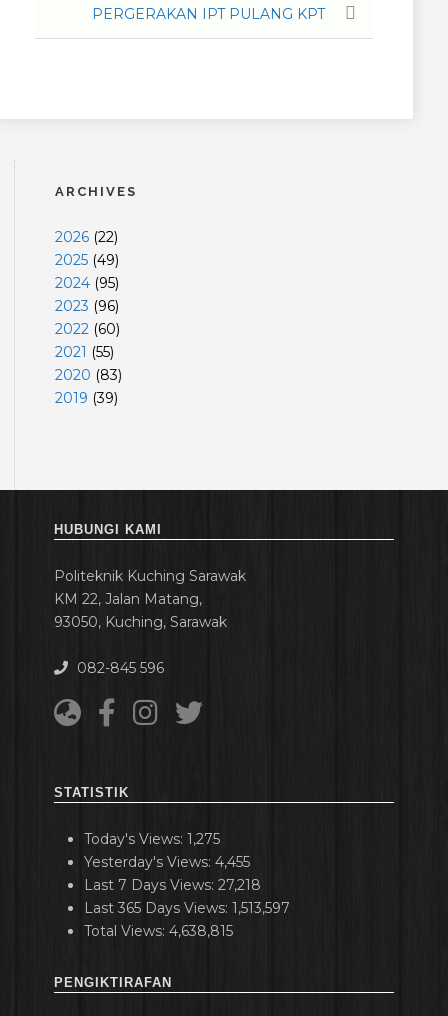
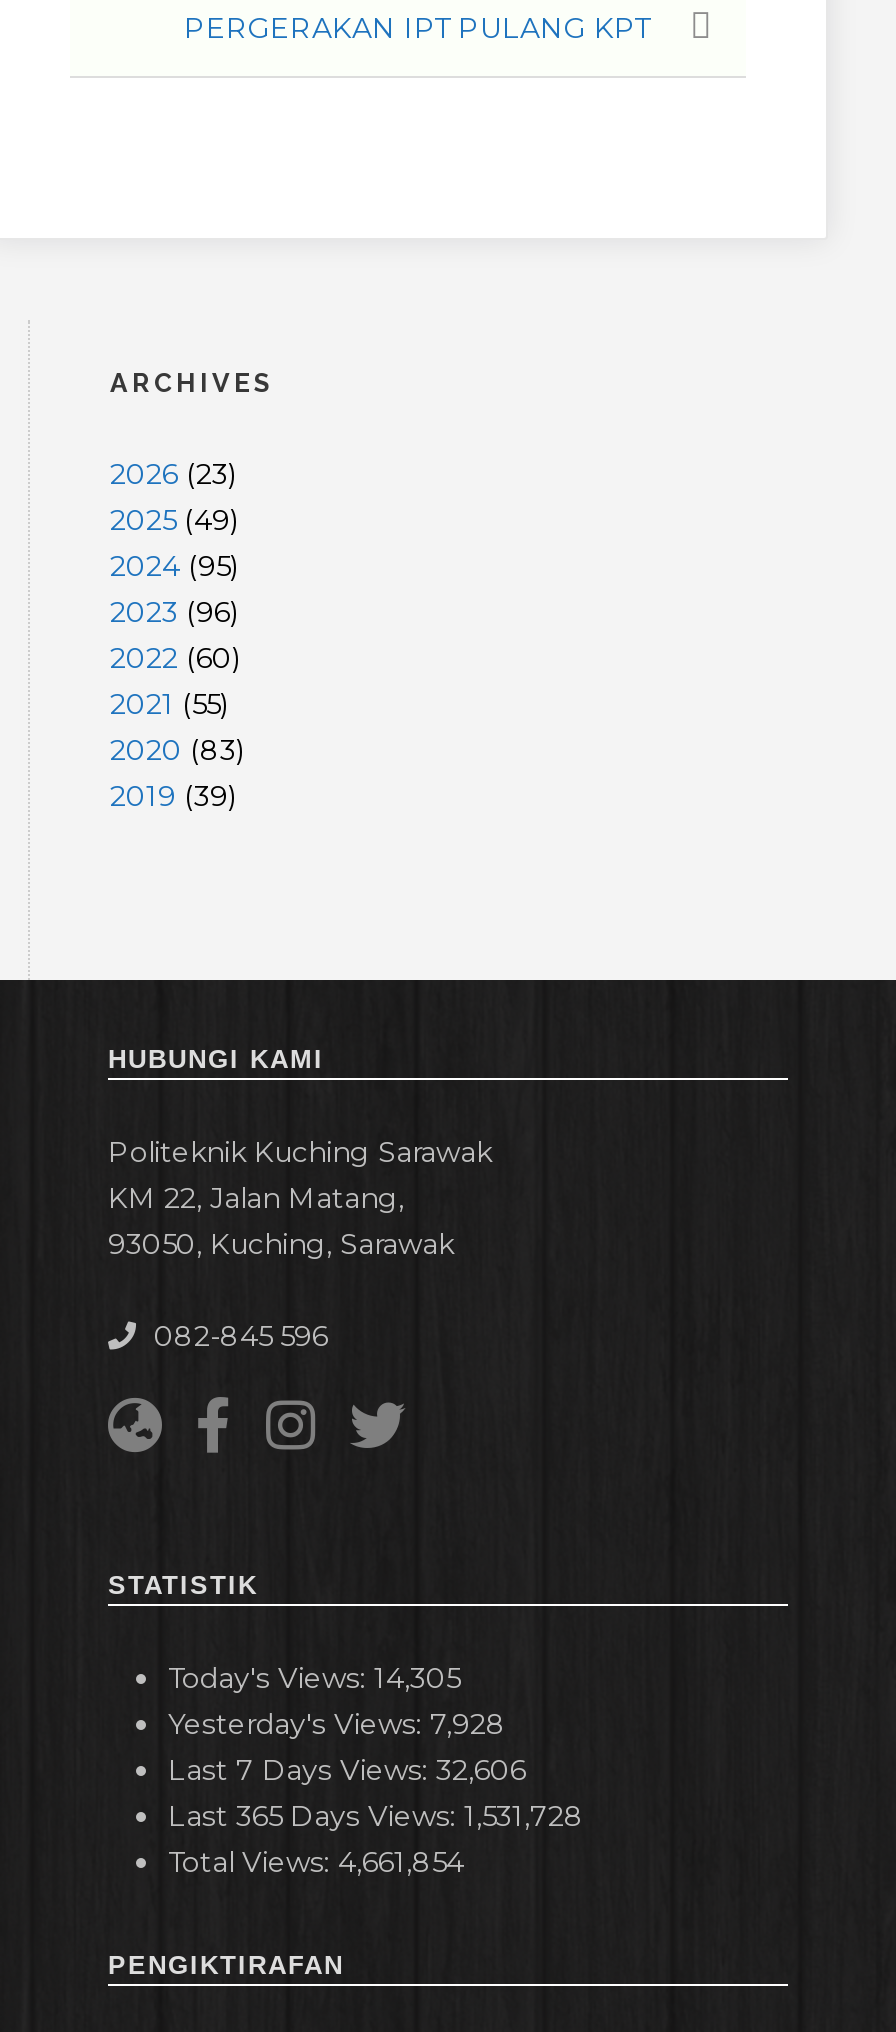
- 2026 (22)
+ 2026 (23)

- Today's Views: 1,275
+ Today's Views: 14,305

- Yesterday's Views: 4,455
+ Yesterday's Views: 7,928

- Last 7 Days Views: 27,218
+ Last 7 Days Views: 32,606

- Last 365 Days Views: 1,513,597
+ Last 365 Days Views: 1,531,728

- Total Views: 4,638,815
+ Total Views: 4,661,854
